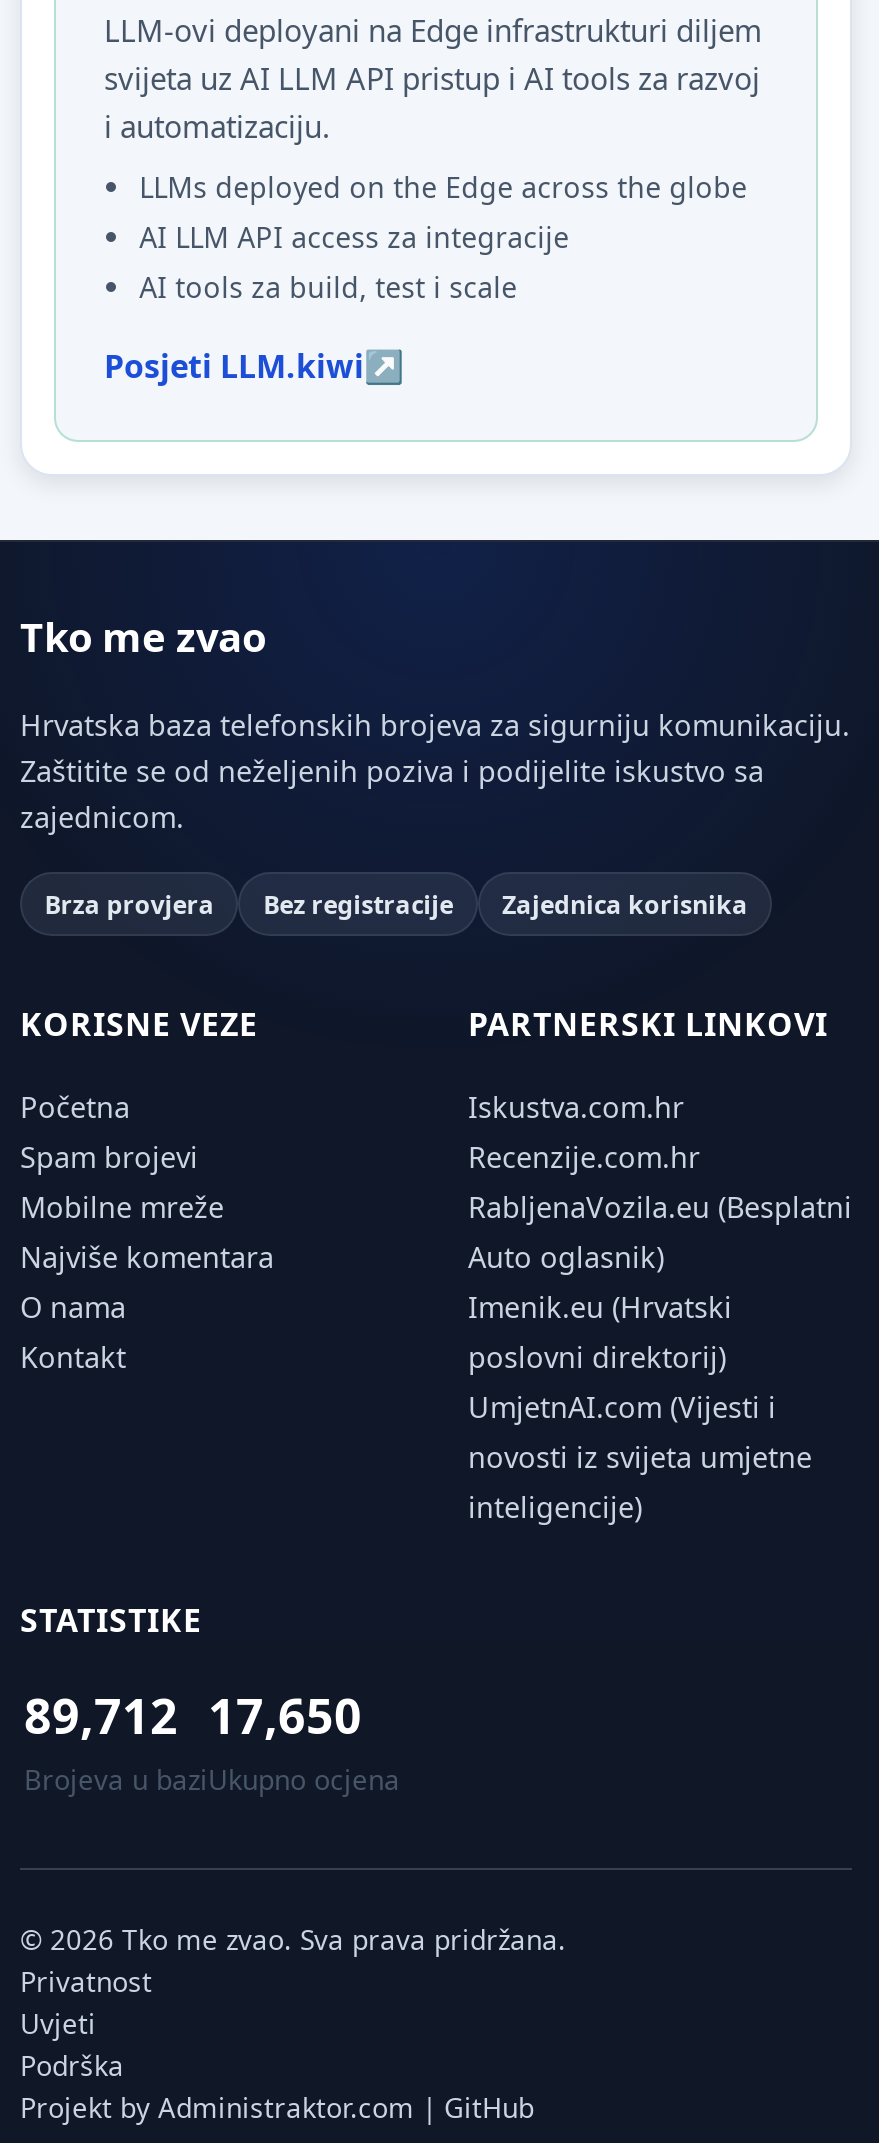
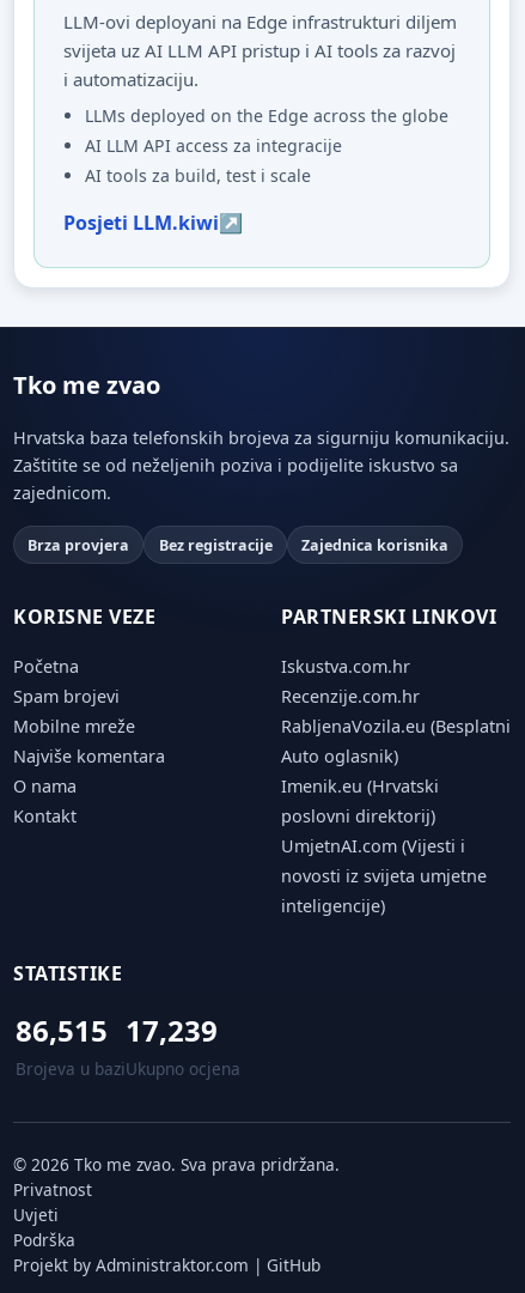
- 89,712
+ 86,515

- 17,650
+ 17,239
